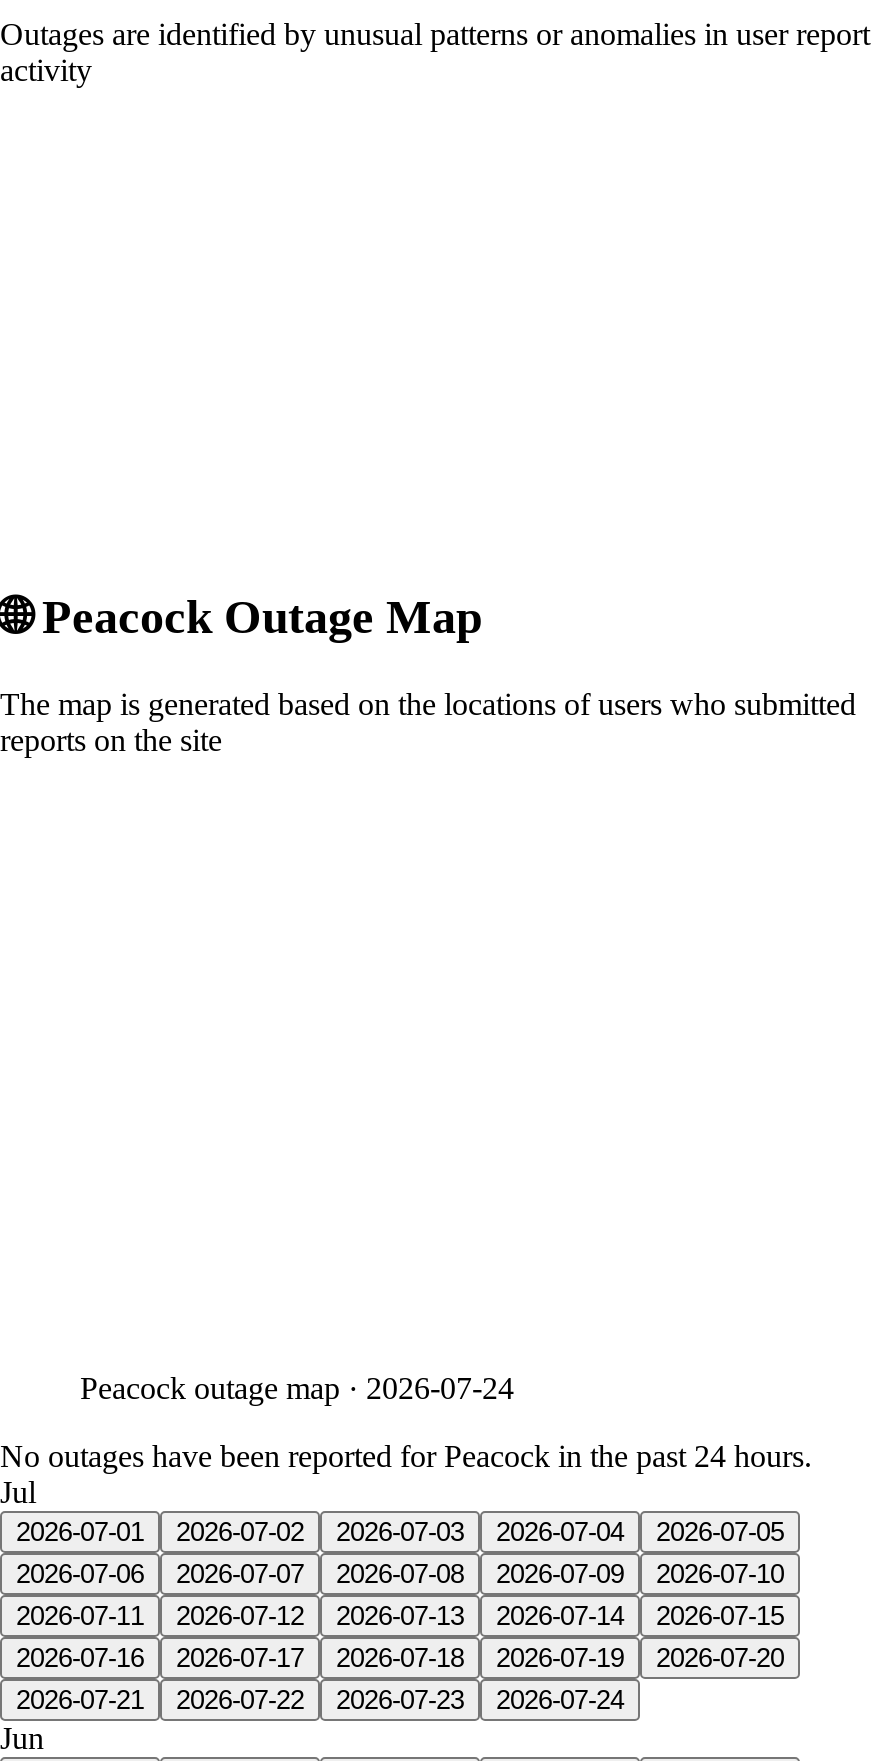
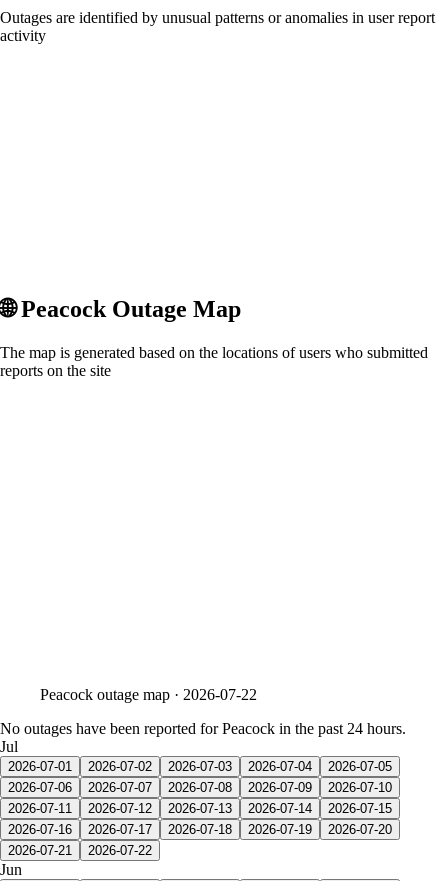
- Peacock outage map · 2026-07-24
+ Peacock outage map · 2026-07-22

- 2026-07-23
- 2026-07-24
